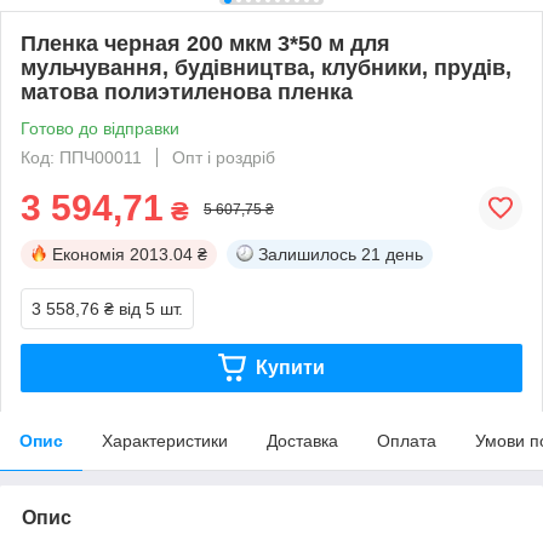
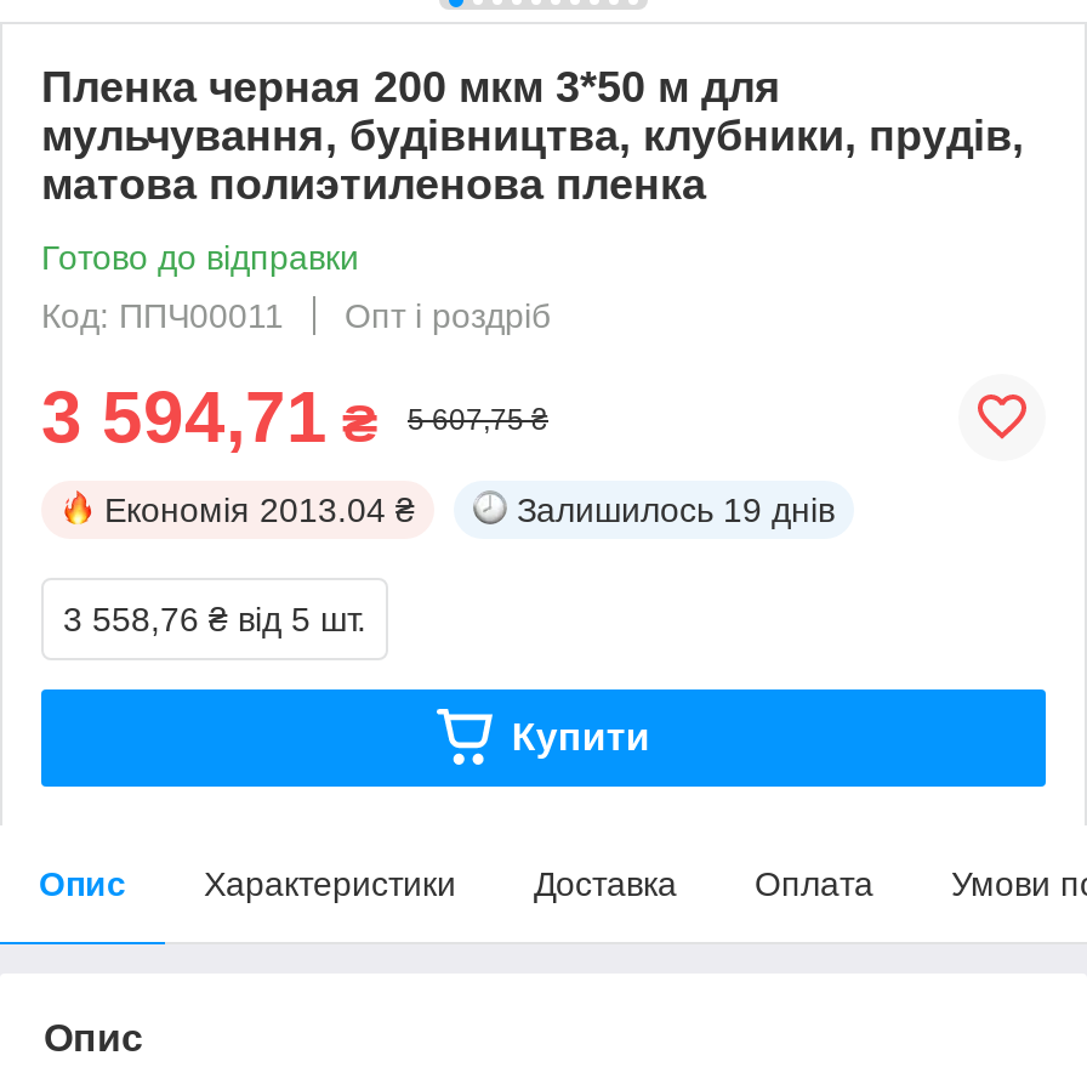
- Залишилось 21 день
+ Залишилось 19 днів
